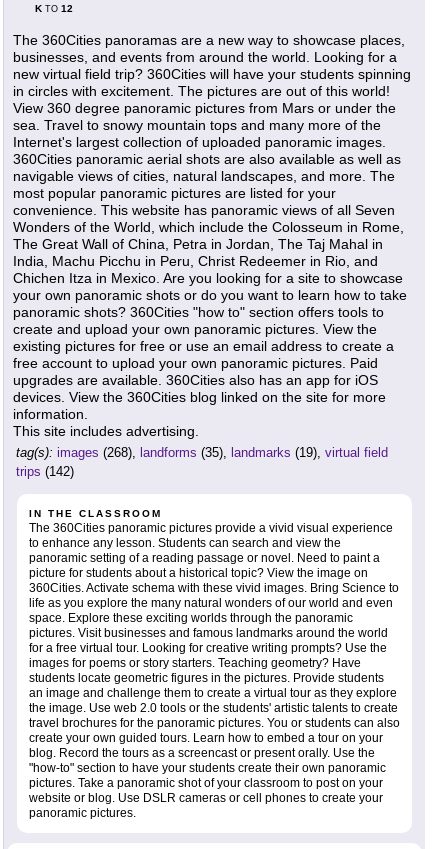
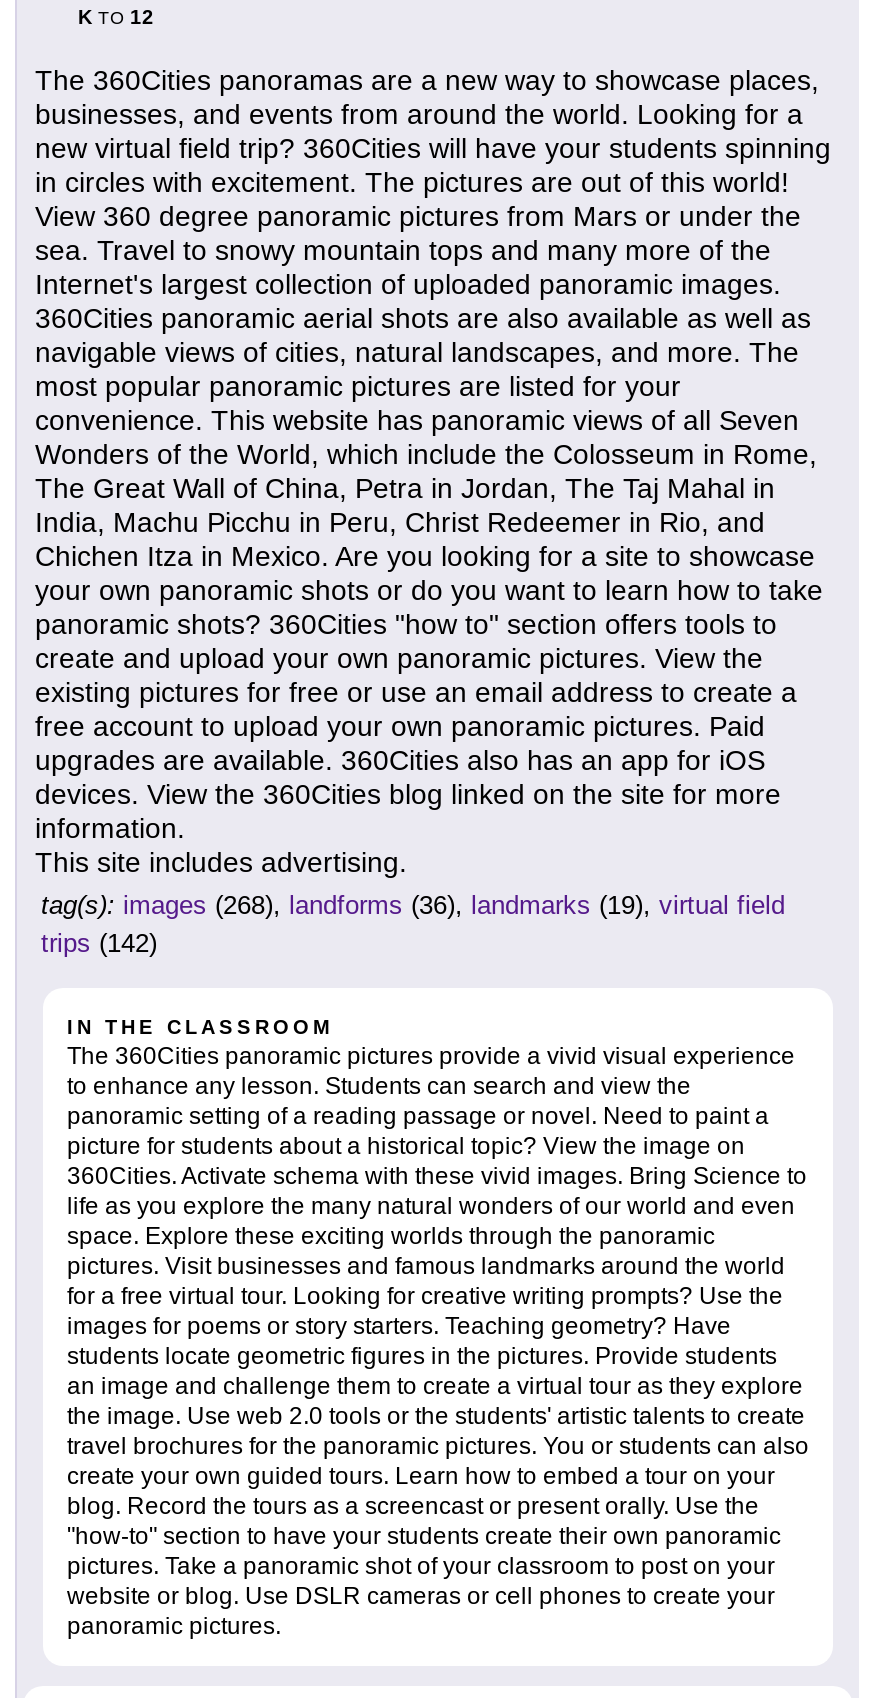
- tag(s): images (268), landforms (35), landmarks (19), virtual field
+ tag(s): images (268), landforms (36), landmarks (19), virtual field
